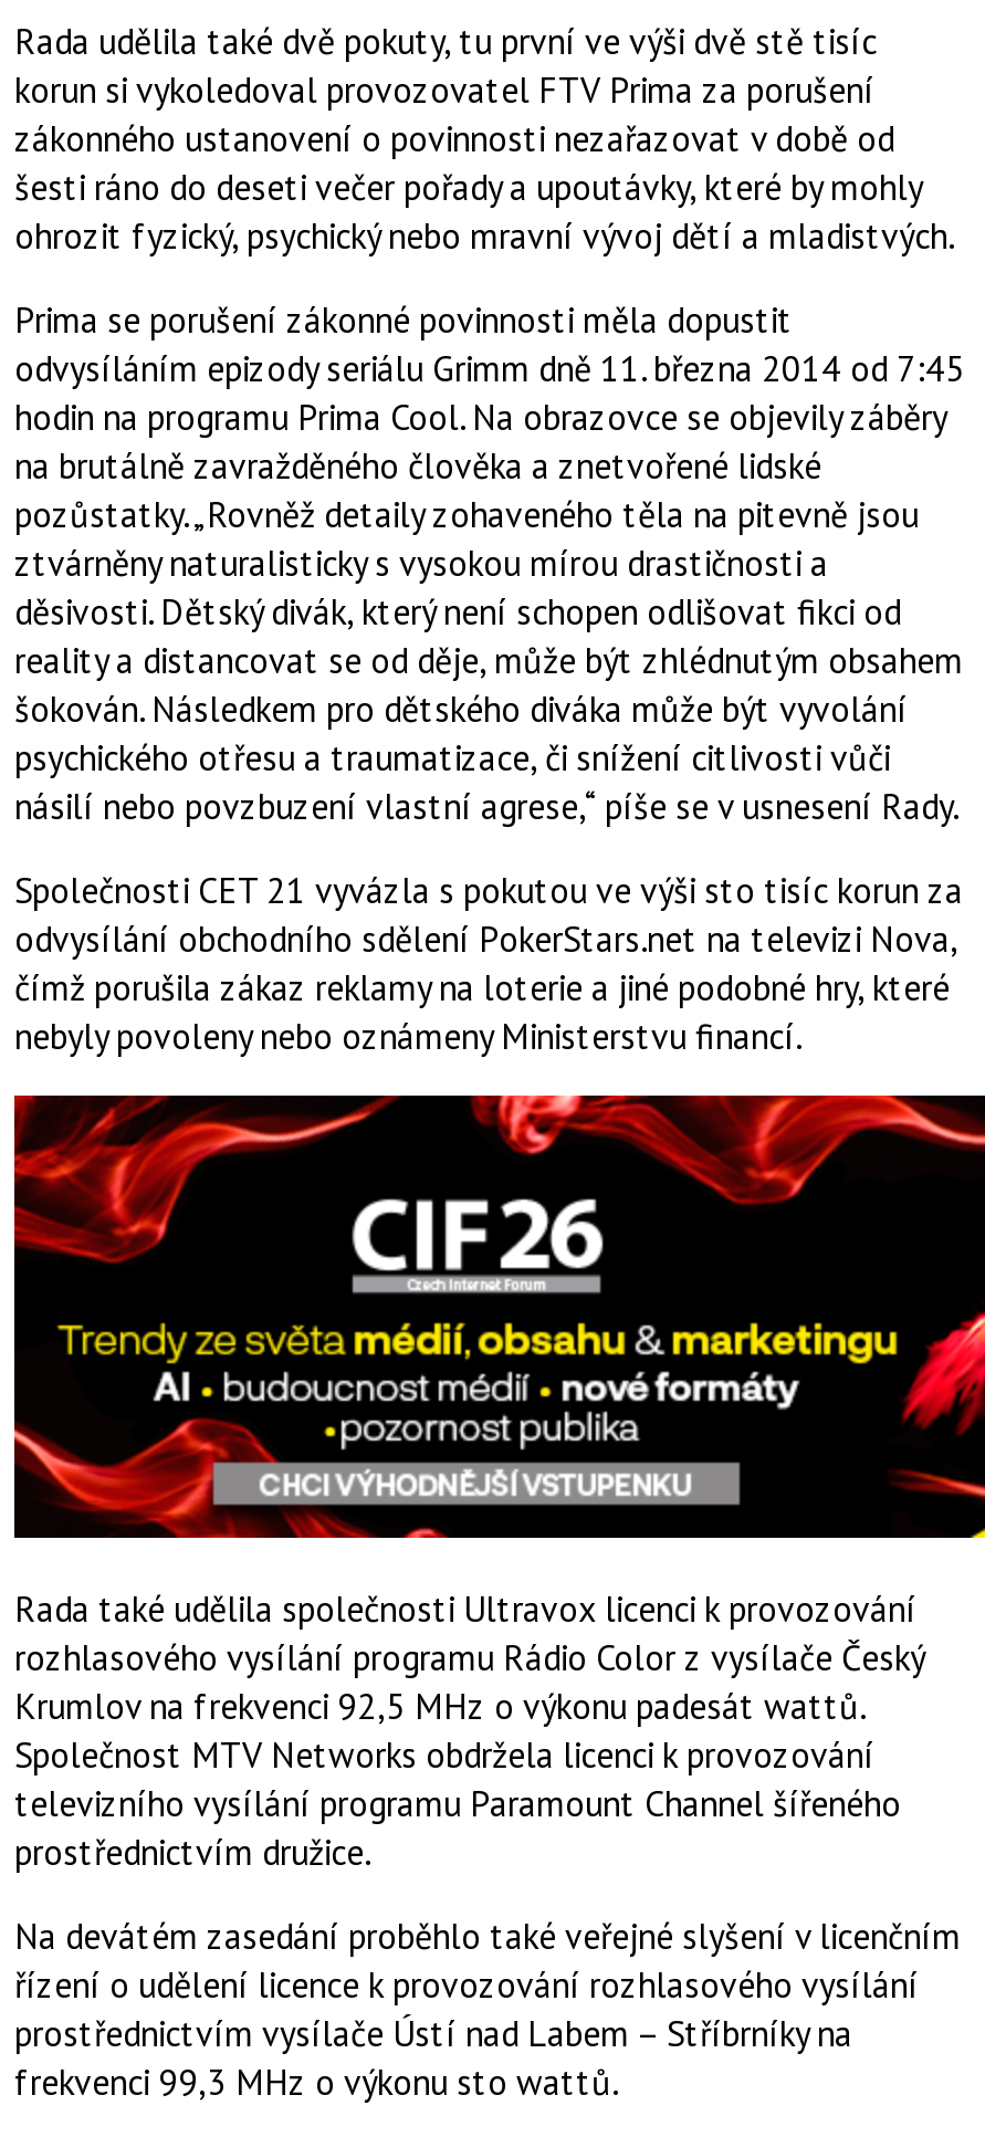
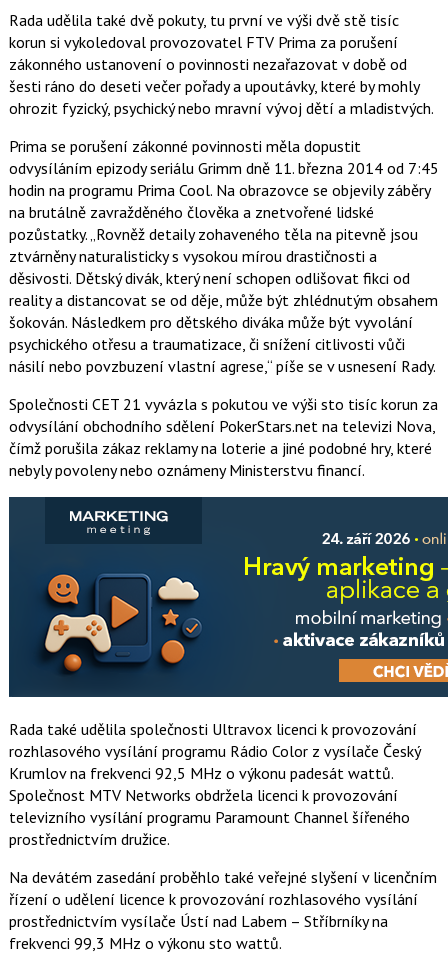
- [image]
+ [image]
